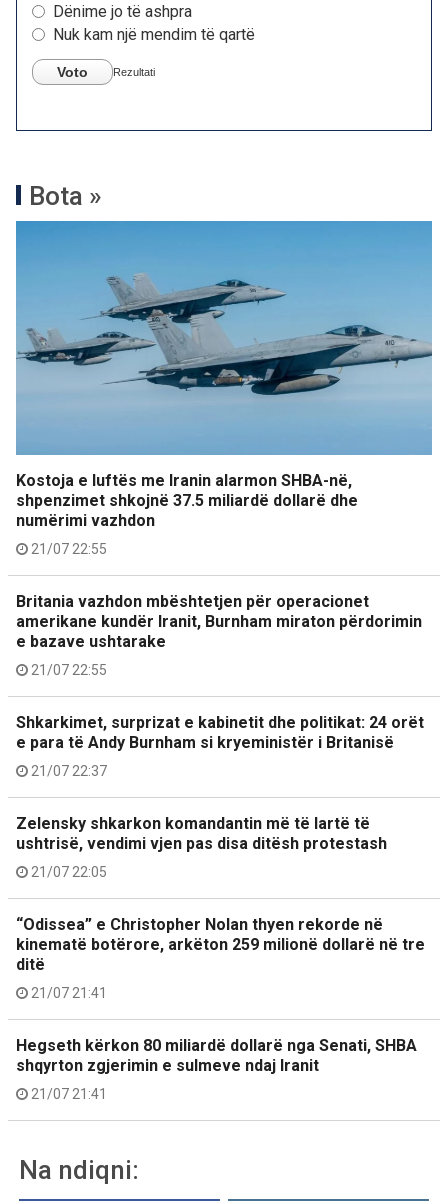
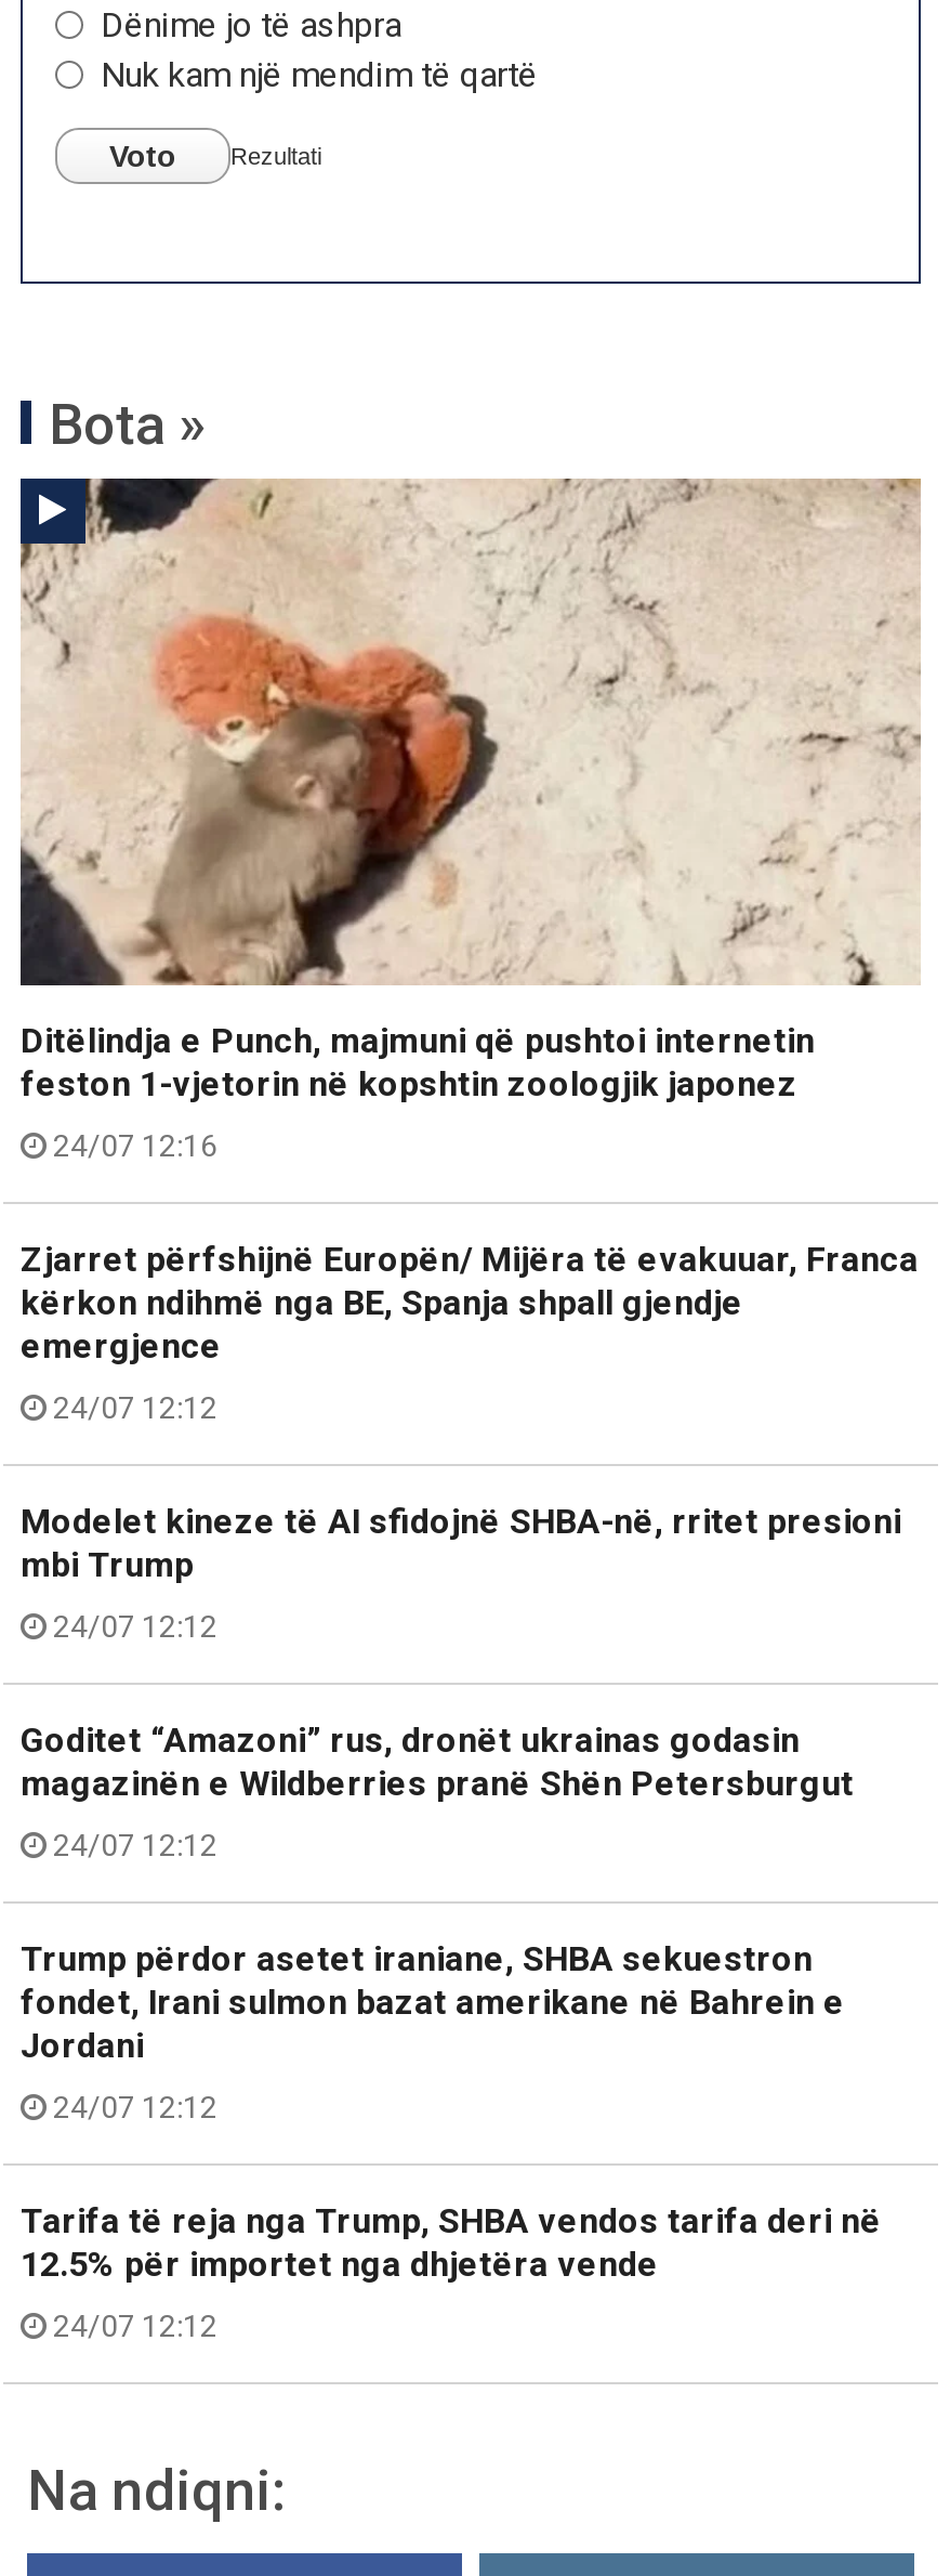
- [image]
- Kostoja e luftës me Iranin alarmon SHBA-në,
- shpenzimet shkojnë 37.5 miliardë dollarë dhe
- numërimi vazhdon
+ [image]
+ Ditëlindja e Punch, majmuni që pushtoi internetin
+ feston 1-vjetorin në kopshtin zoologjik japonez

- 21/07 22:55
+ 24/07 12:16

- Britania vazhdon mbështetjen për operacionet
- amerikane kundër Iranit, Burnham miraton përdorimin
- e bazave ushtarake
+ Zjarret përfshijnë Europën/ Mijëra të evakuuar, Franca
+ kërkon ndihmë nga BE, Spanja shpall gjendje
+ emergjence

- 21/07 22:55
+ 24/07 12:12

- Shkarkimet, surprizat e kabinetit dhe politikat: 24 orët
- e para të Andy Burnham si kryeministër i Britanisë
+ Modelet kineze të AI sfidojnë SHBA-në, rritet presioni
+ mbi Trump

- 21/07 22:37
+ 24/07 12:12

- Zelensky shkarkon komandantin më të lartë të
- ushtrisë, vendimi vjen pas disa ditësh protestash
+ Goditet “Amazoni” rus, dronët ukrainas godasin
+ magazinën e Wildberries pranë Shën Petersburgut

- 21/07 22:05
+ 24/07 12:12

- “Odissea” e Christopher Nolan thyen rekorde në
- kinematë botërore, arkëton 259 milionë dollarë në tre
- ditë
+ Trump përdor asetet iraniane, SHBA sekuestron
+ fondet, Irani sulmon bazat amerikane në Bahrein e
+ Jordani

- 21/07 21:41
+ 24/07 12:12

- Hegseth kërkon 80 miliardë dollarë nga Senati, SHBA
- shqyrton zgjerimin e sulmeve ndaj Iranit
+ Tarifa të reja nga Trump, SHBA vendos tarifa deri në
+ 12.5% për importet nga dhjetëra vende

- 21/07 21:41
+ 24/07 12:12
